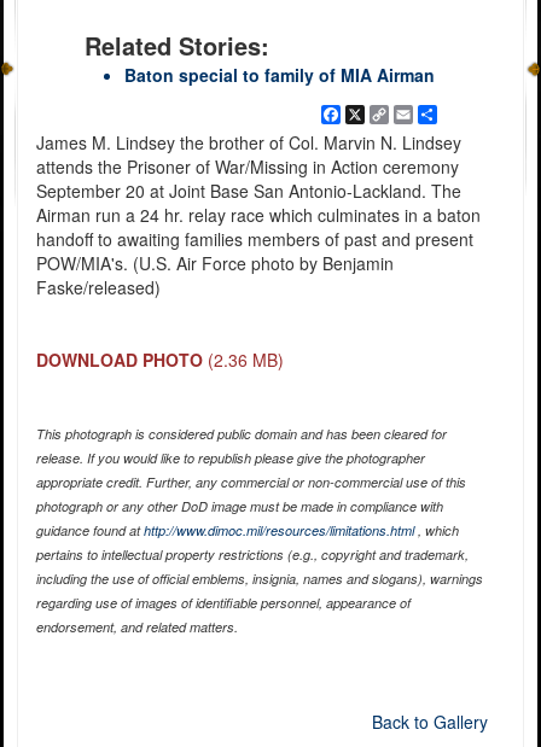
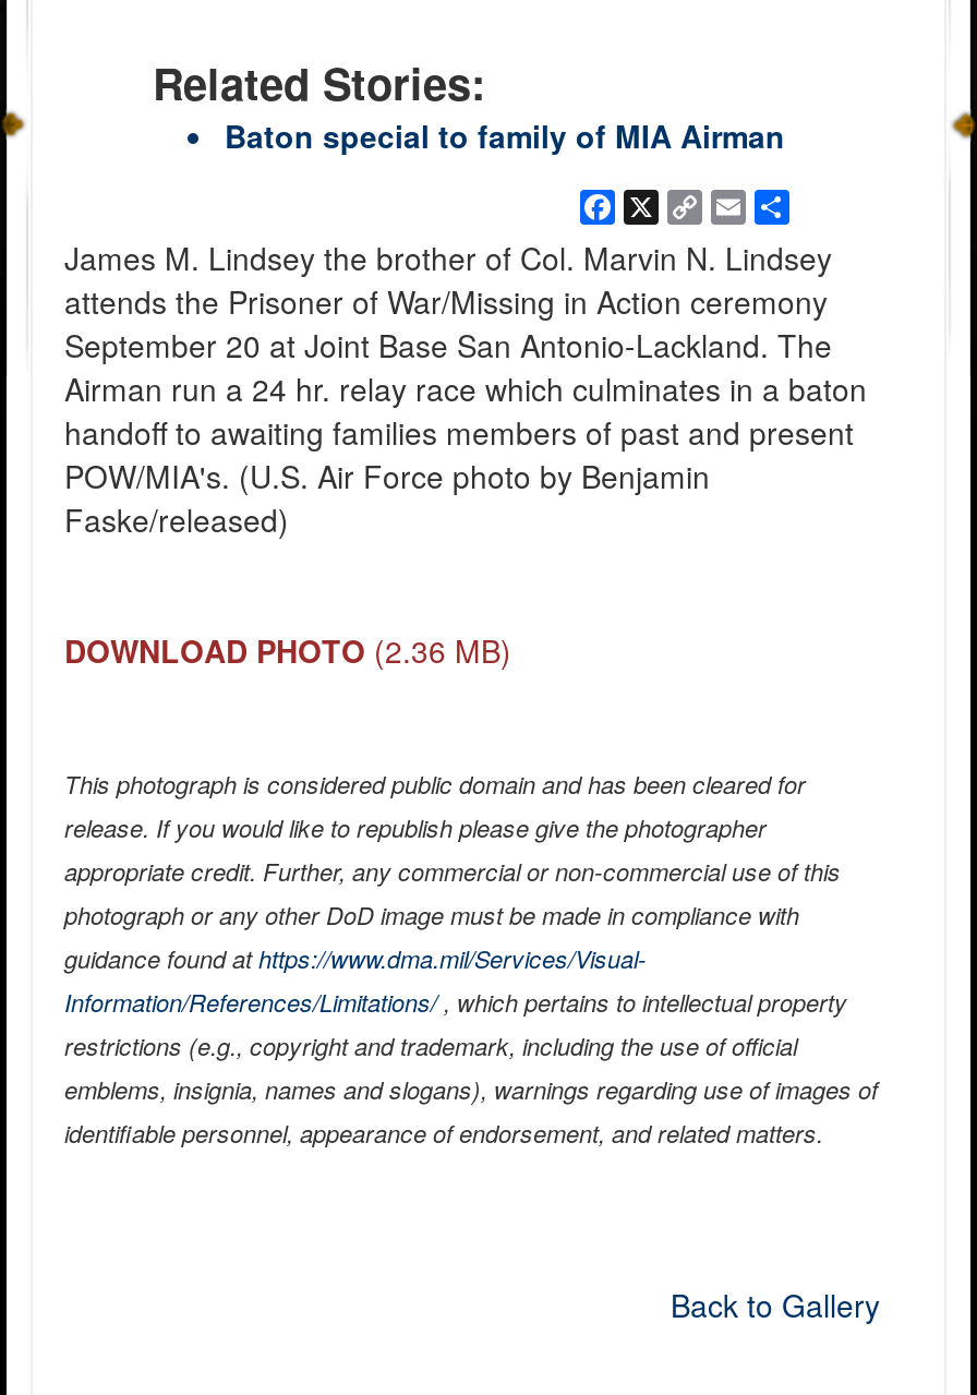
- guidance found athttp://www.dimoc.mil/resources/limitations.html, which
- pertains to intellectual property restrictions (e.g., copyright and trademark,
- including the use of official emblems, insignia, names and slogans), warnings
- regarding use of images of identifiable personnel, appearance of
- endorsement, and related matters.
+ guidance found athttps://www.dma.mil/Services/Visual-
+ Information/References/Limitations/, which pertains to intellectual property
+ restrictions (e.g., copyright and trademark, including the use of official
+ emblems, insignia, names and slogans), warnings regarding use of images of
+ identifiable personnel, appearance of endorsement, and related matters.
